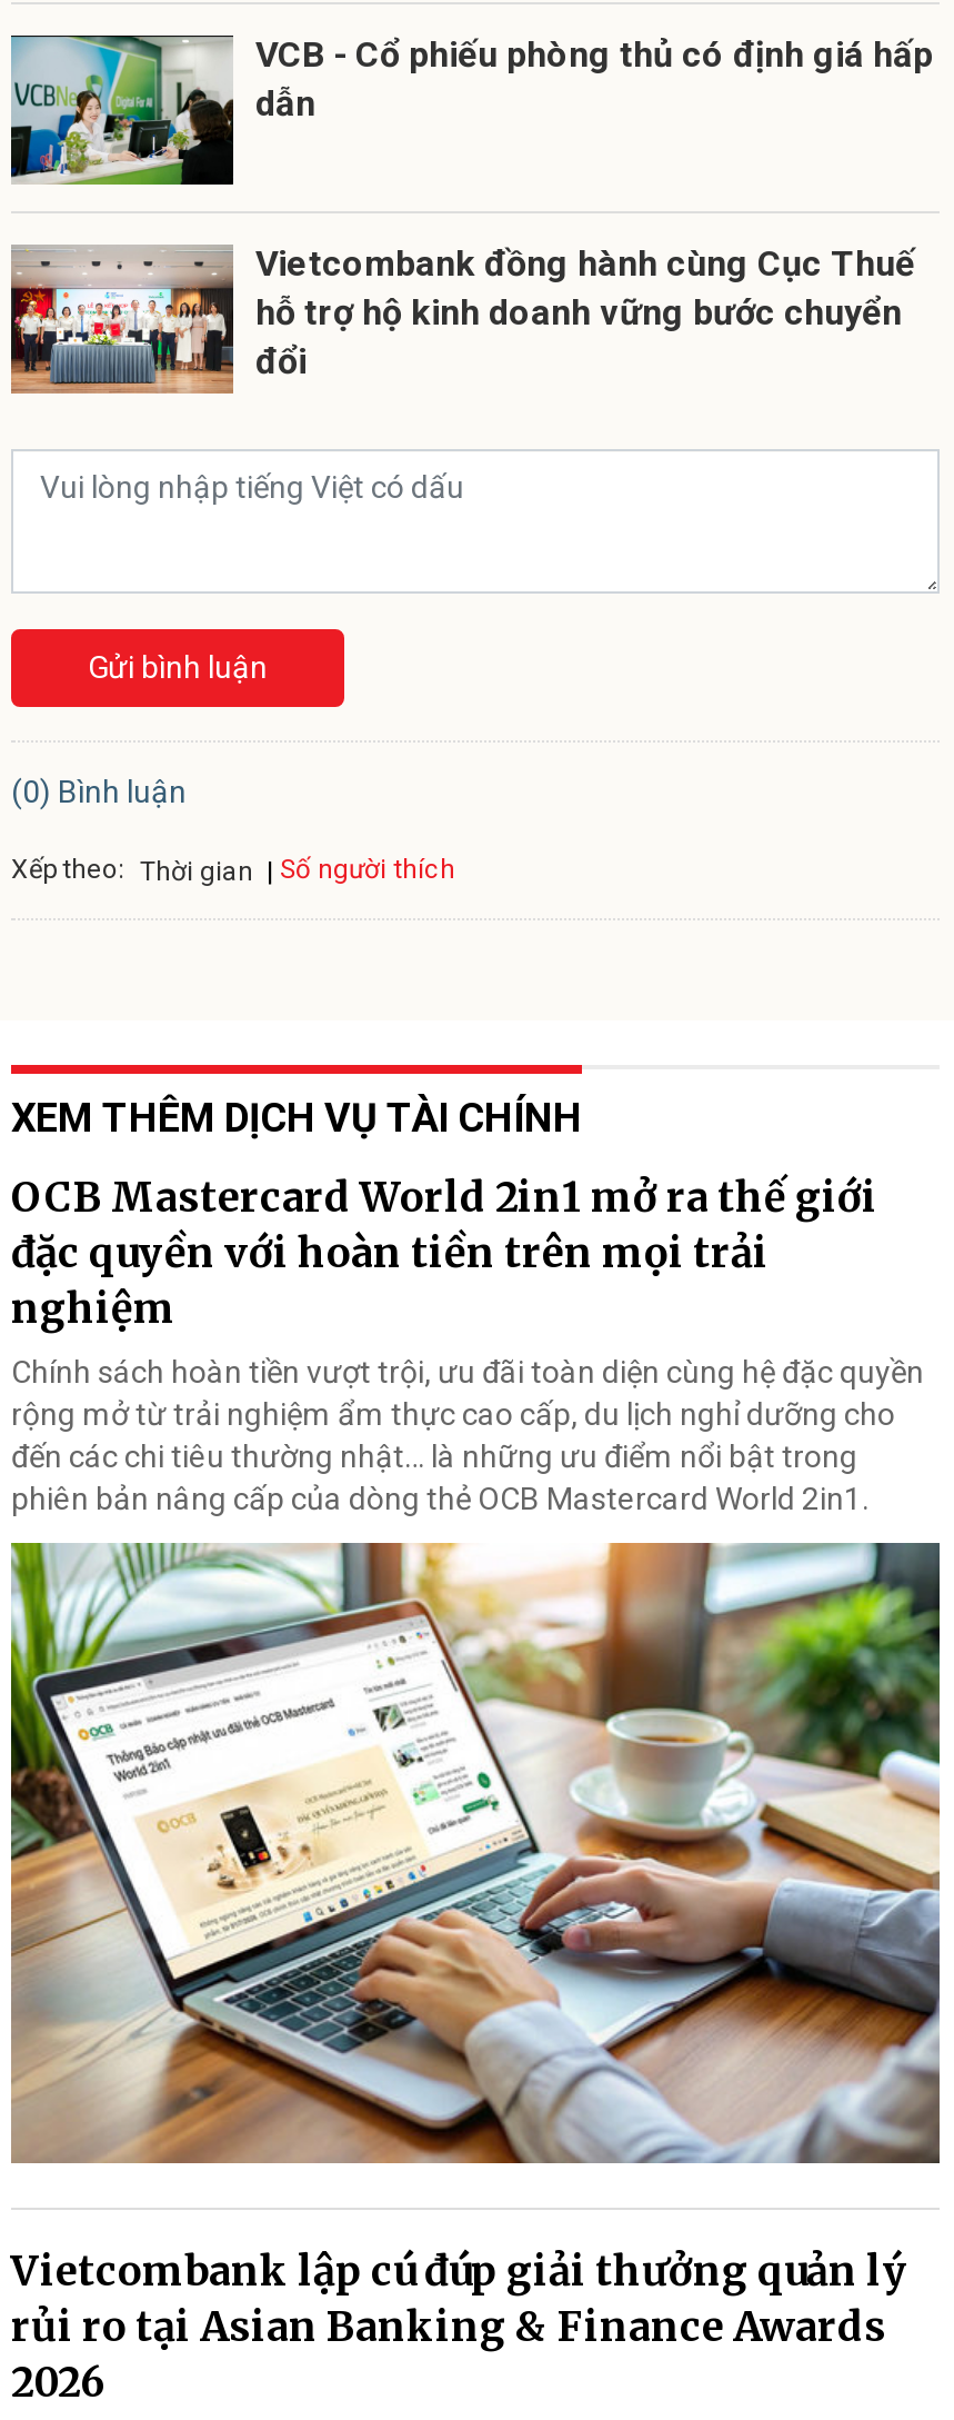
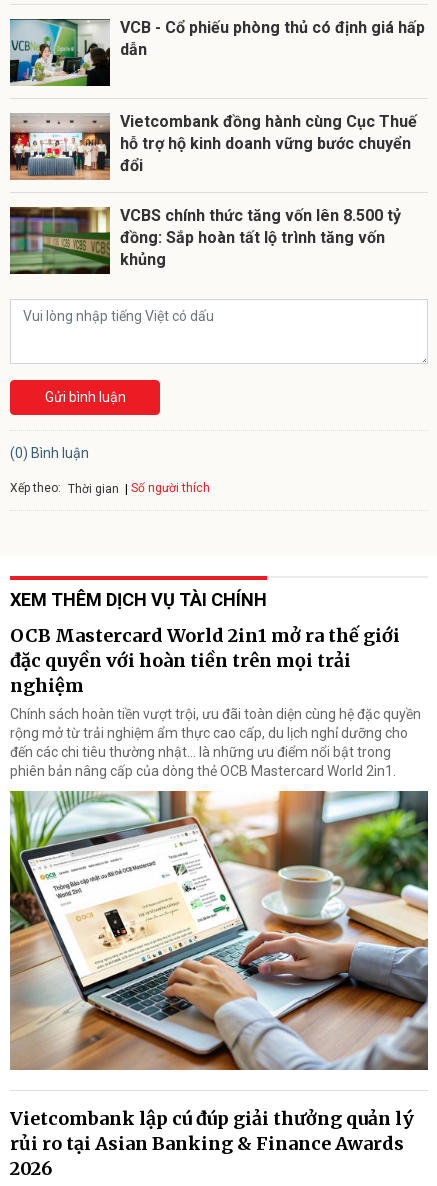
+ [image]
+ VCBS chính thức tăng vốn lên 8.500 tỷ
+ đồng: Sắp hoàn tất lộ trình tăng vốn
+ khủng
